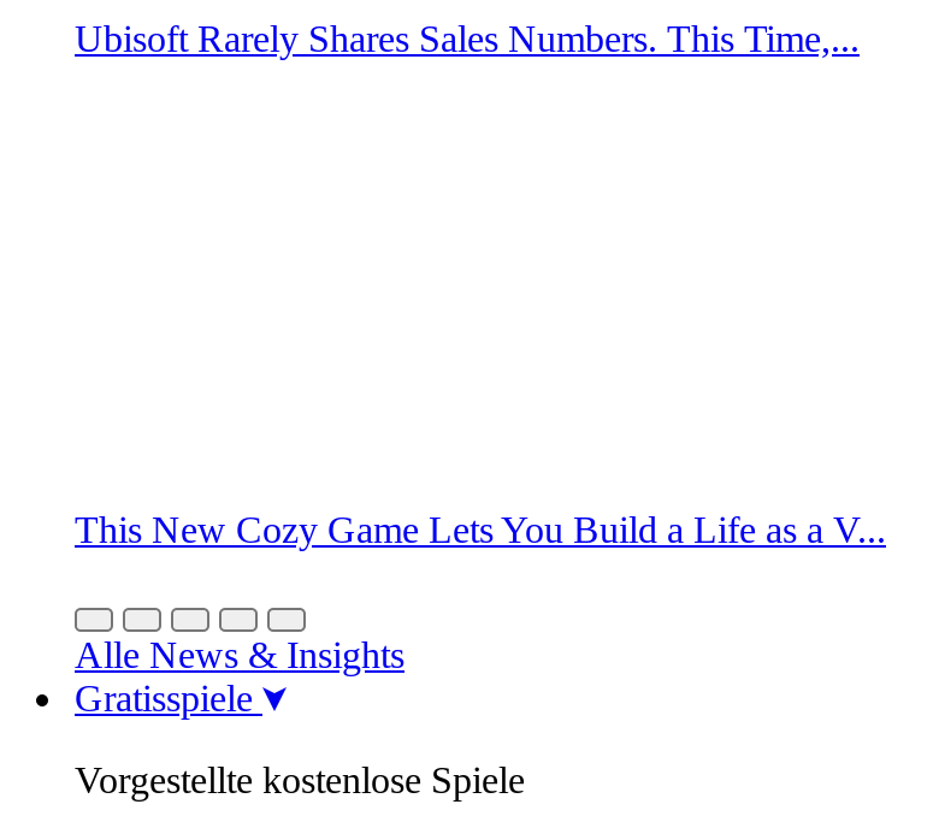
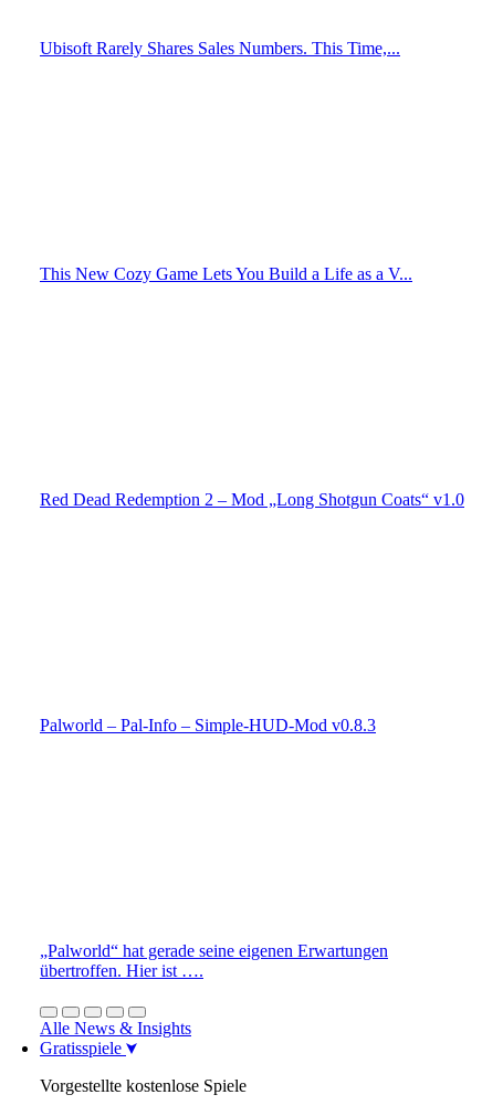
+ Red Dead Redemption 2 – Mod „Long Shotgun Coats“ v1.0

+ Palworld – Pal-Info – Simple-HUD-Mod v0.8.3

+ „Palworld“ hat gerade seine eigenen Erwartungen
+ übertroffen. Hier ist ….
